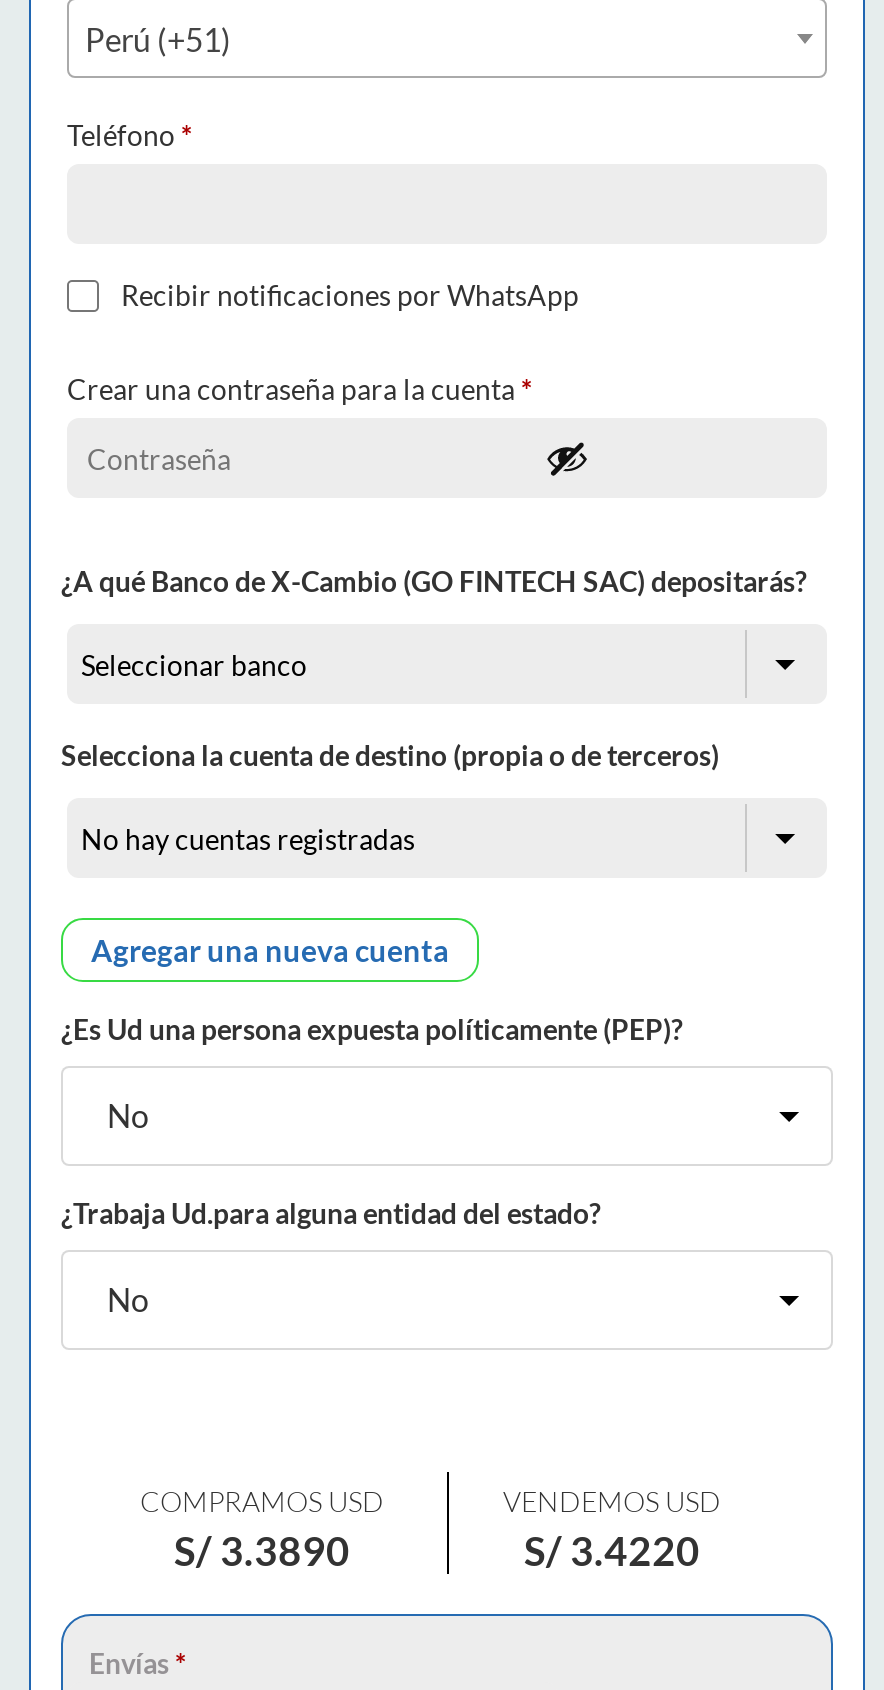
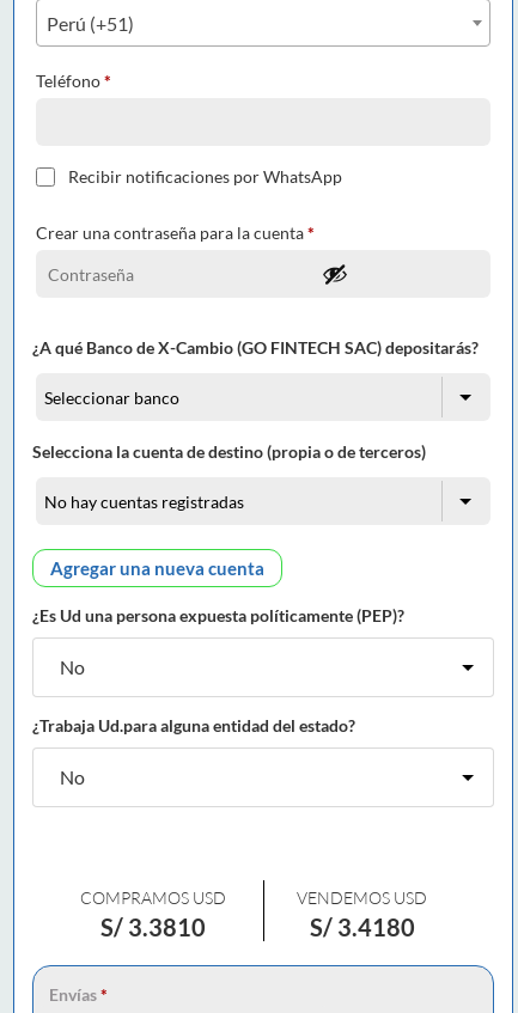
- S/ 3.3890
+ S/ 3.3810

- S/ 3.4220
+ S/ 3.4180
